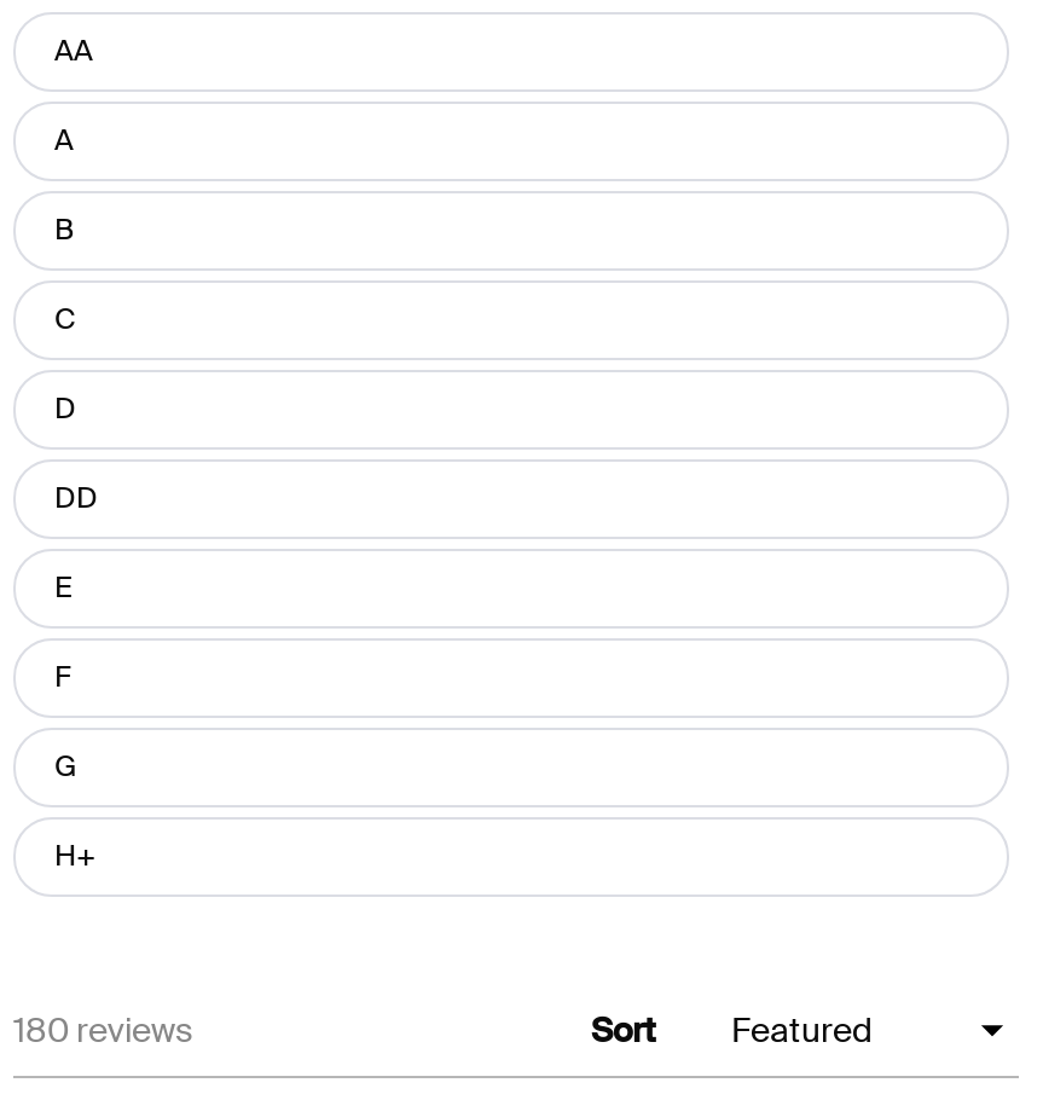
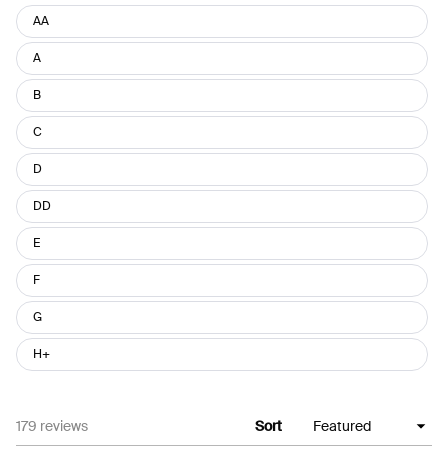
- 180 reviews
+ 179 reviews
